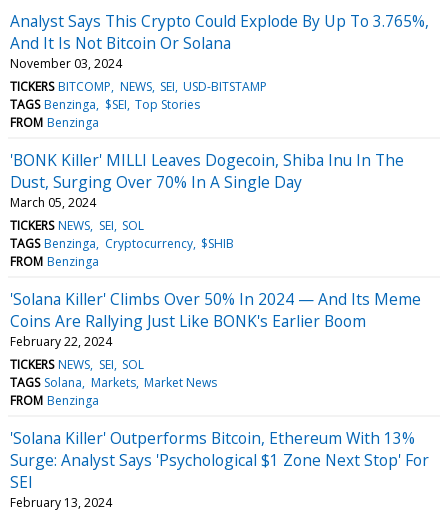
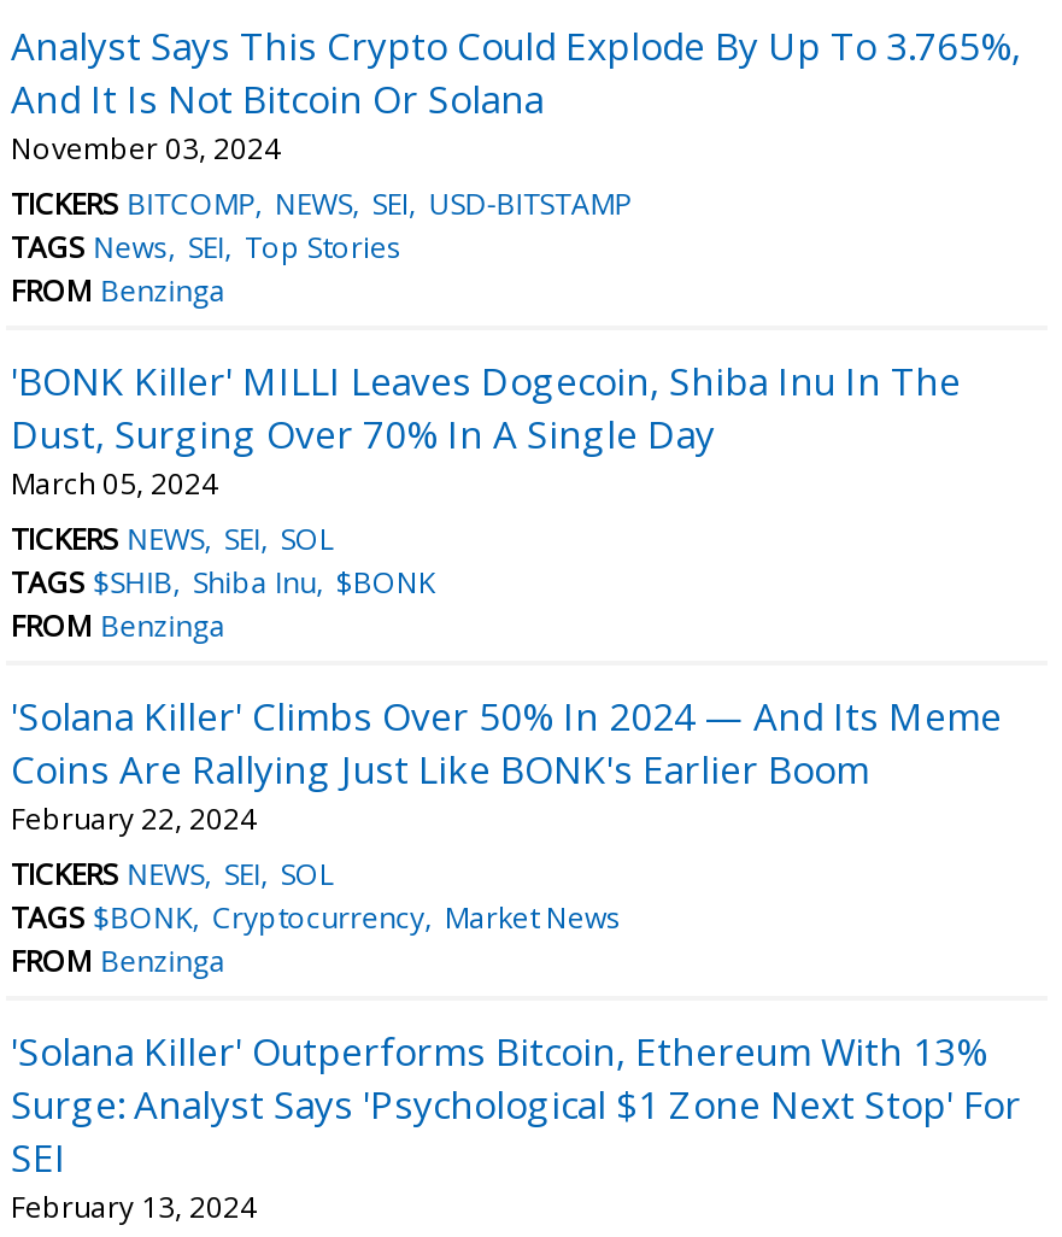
- TAGS Benzinga $SEI Top Stories
+ TAGS News SEI Top Stories

- TAGS Benzinga Cryptocurrency $SHIB
+ TAGS $SHIB Shiba Inu $BONK

- TAGS Solana Markets Market News
+ TAGS $BONK Cryptocurrency Market News
